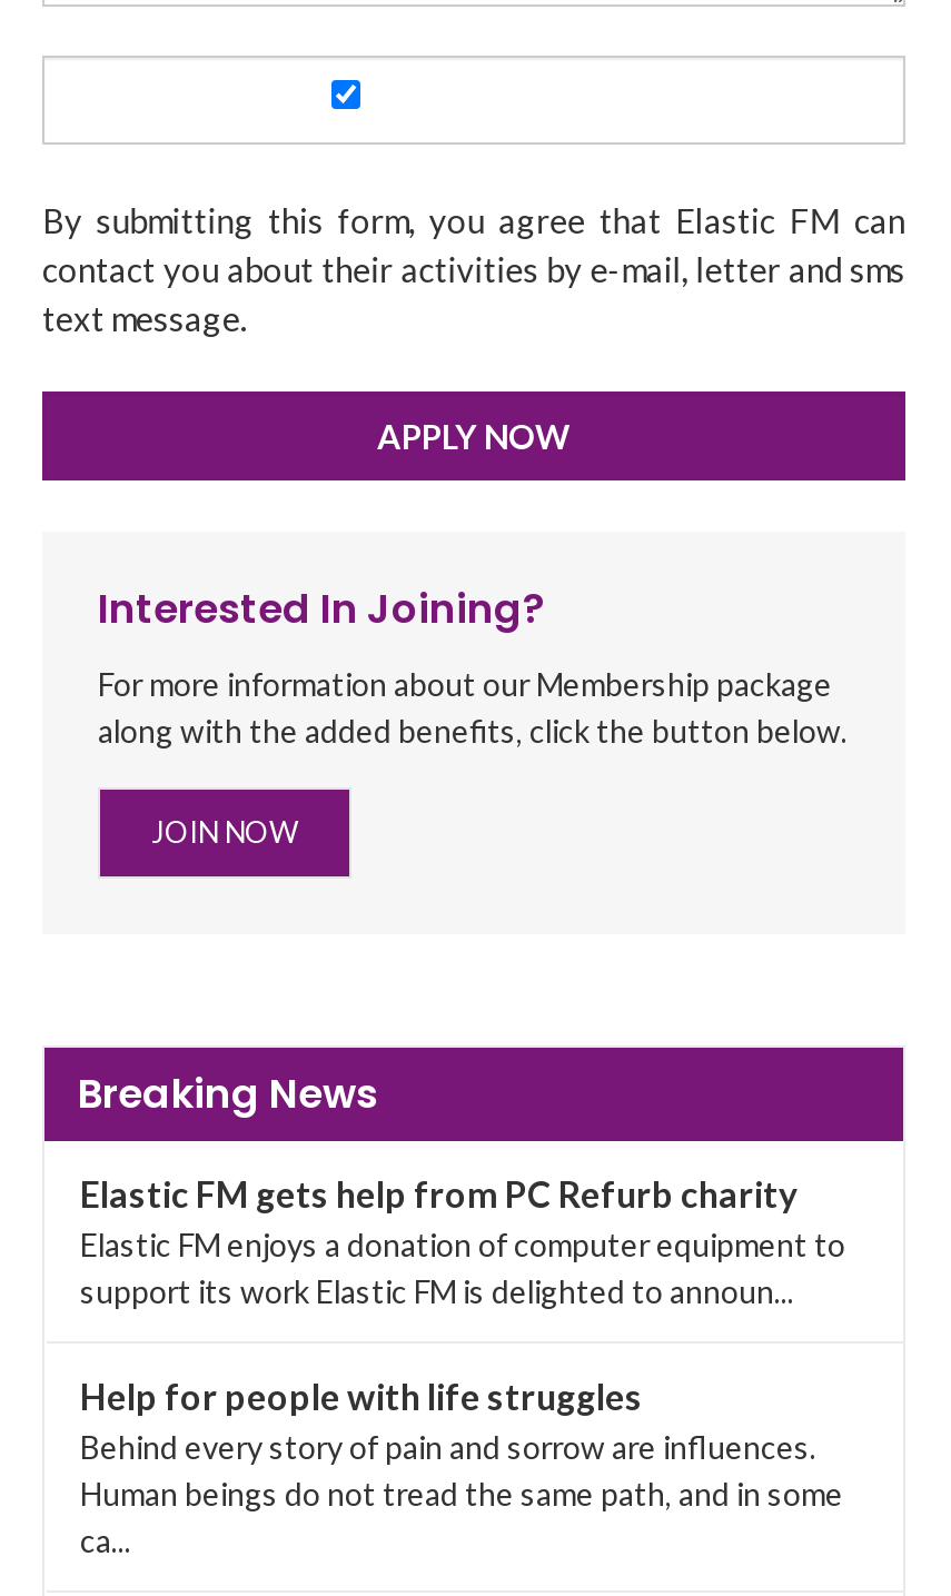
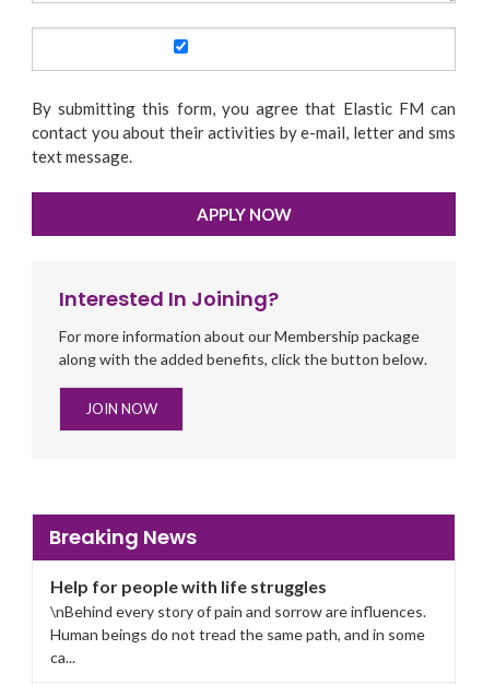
- Elastic FM gets help from PC Refurb charity
- Elastic FM enjoys a donation of computer equipment to
- support its work Elastic FM is delighted to announ...

- Behind every story of pain and sorrow are influences.
+ \nBehind every story of pain and sorrow are influences.
